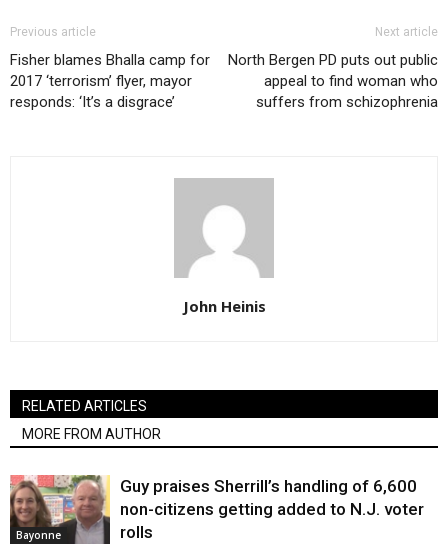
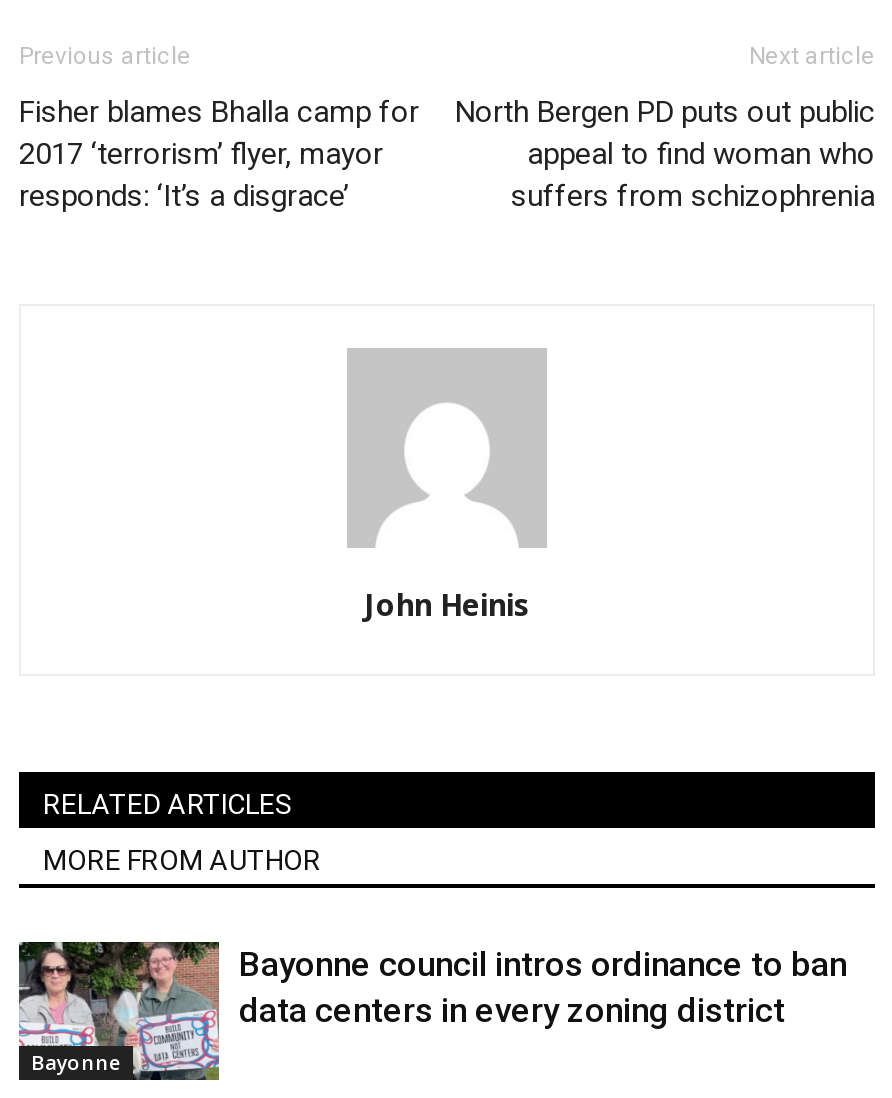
- [image]
- Guy praises Sherrill’s handling of 6,600
- non-citizens getting added to N.J. voter
- rolls
+ [image]
+ Bayonne council intros ordinance to ban
+ data centers in every zoning district
